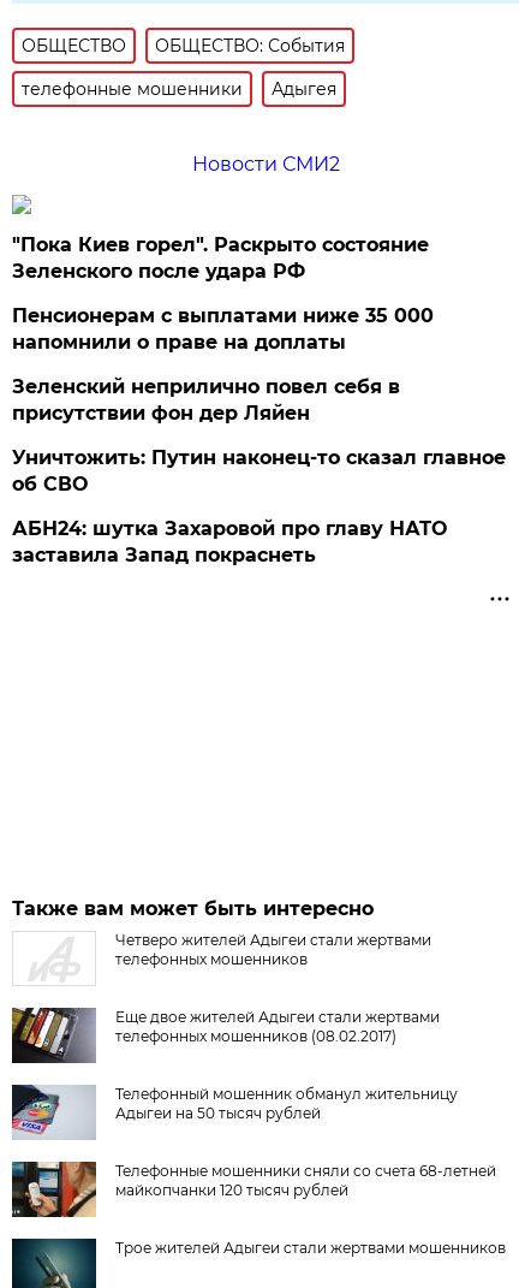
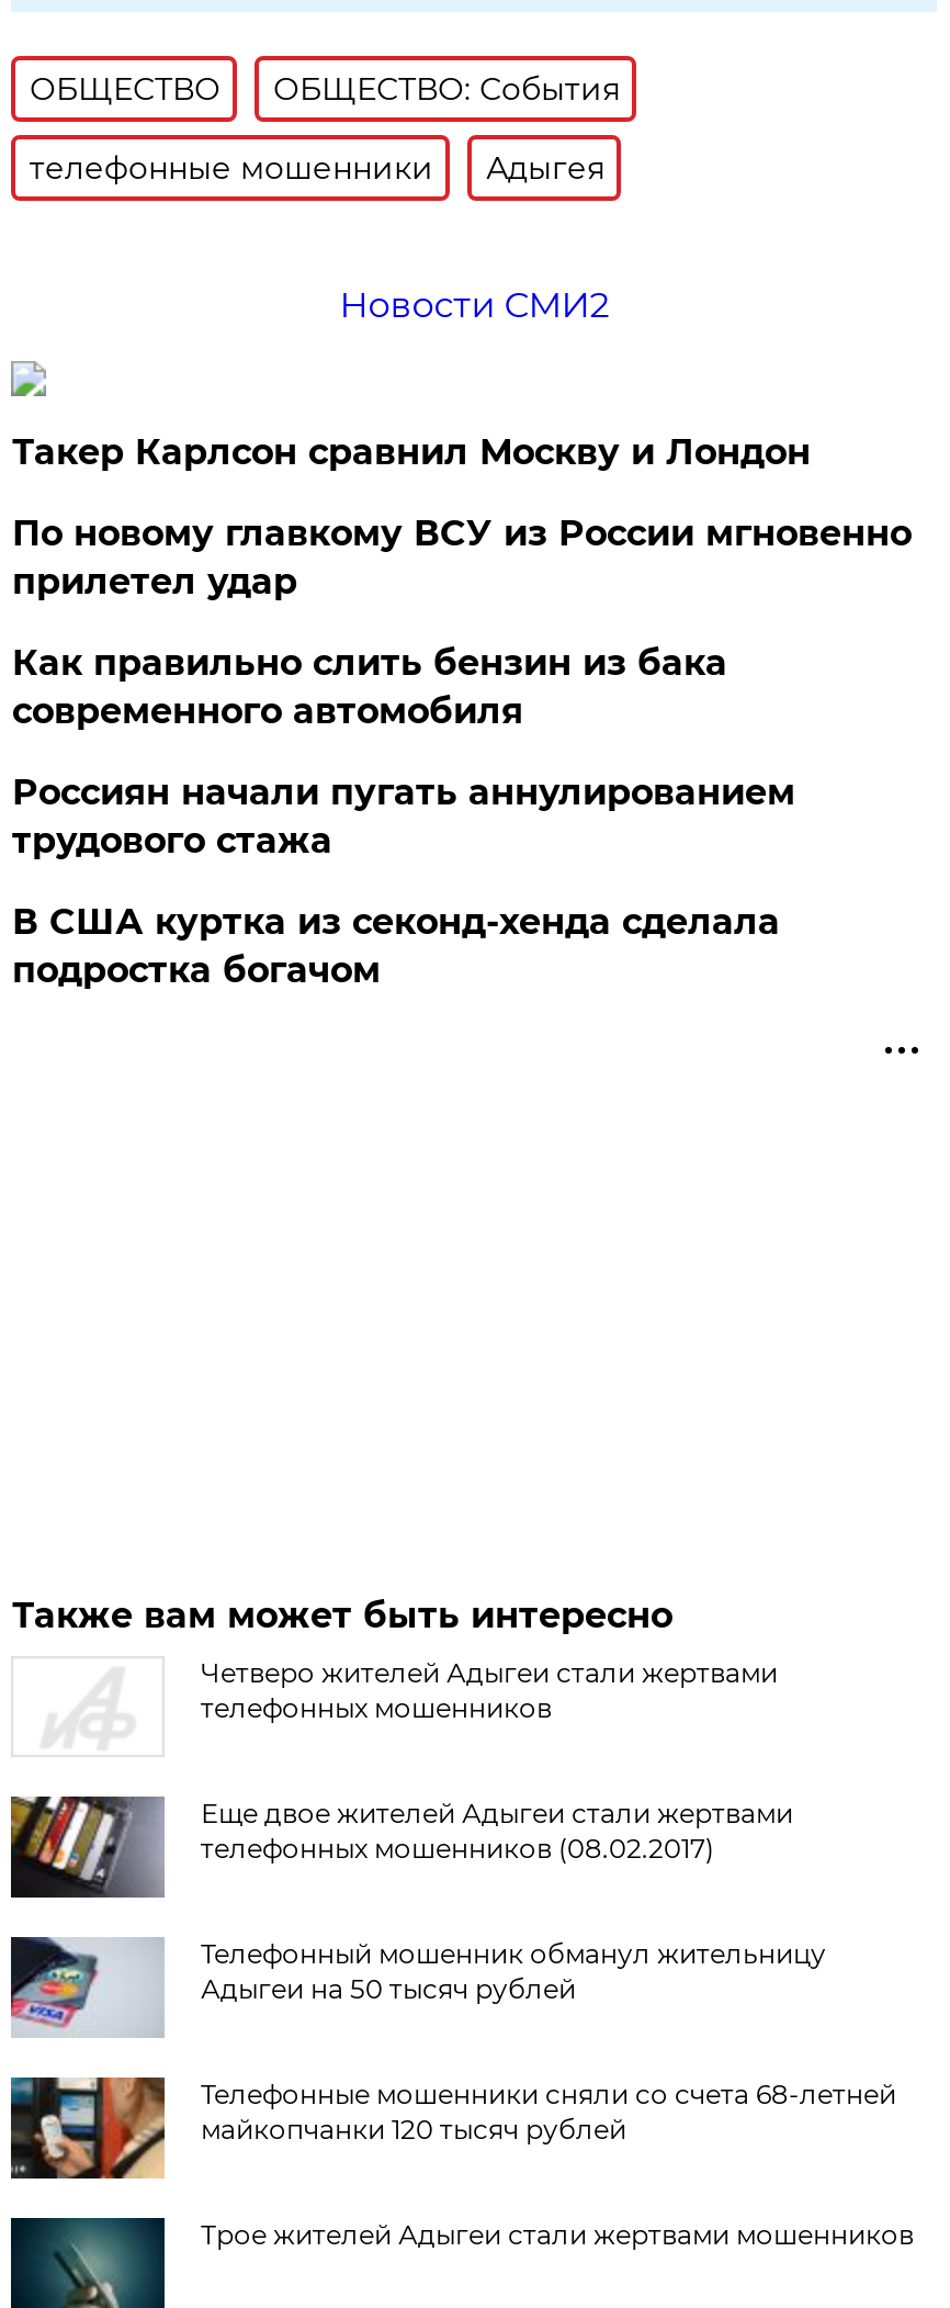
- "Пока Киев горел". Раскрыто состояние
- Зеленского после удара РФ
+ Такер Карлсон сравнил Москву и Лондон

- Пенсионерам с выплатами ниже 35 000
- напомнили о праве на доплаты
+ По новому главкому ВСУ из России мгновенно
+ прилетел удар

- Зеленский неприлично повел cебя в
- присутствии фон дер Ляйен
+ Как правильно слить бензин из бака
+ современного автомобиля

- Уничтожить: Путин наконец-то сказал главное
- об СВО
+ Россиян начали пугать аннулированием
+ трудового стажа

- АБН24: шутка Захаровой про главу НАТО
- заставила Запад покраснеть
+ В США куртка из секонд-хенда сделала
+ подростка богачом
